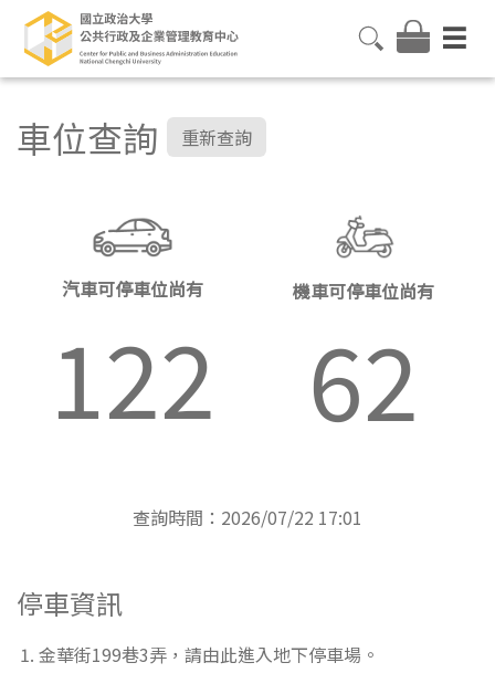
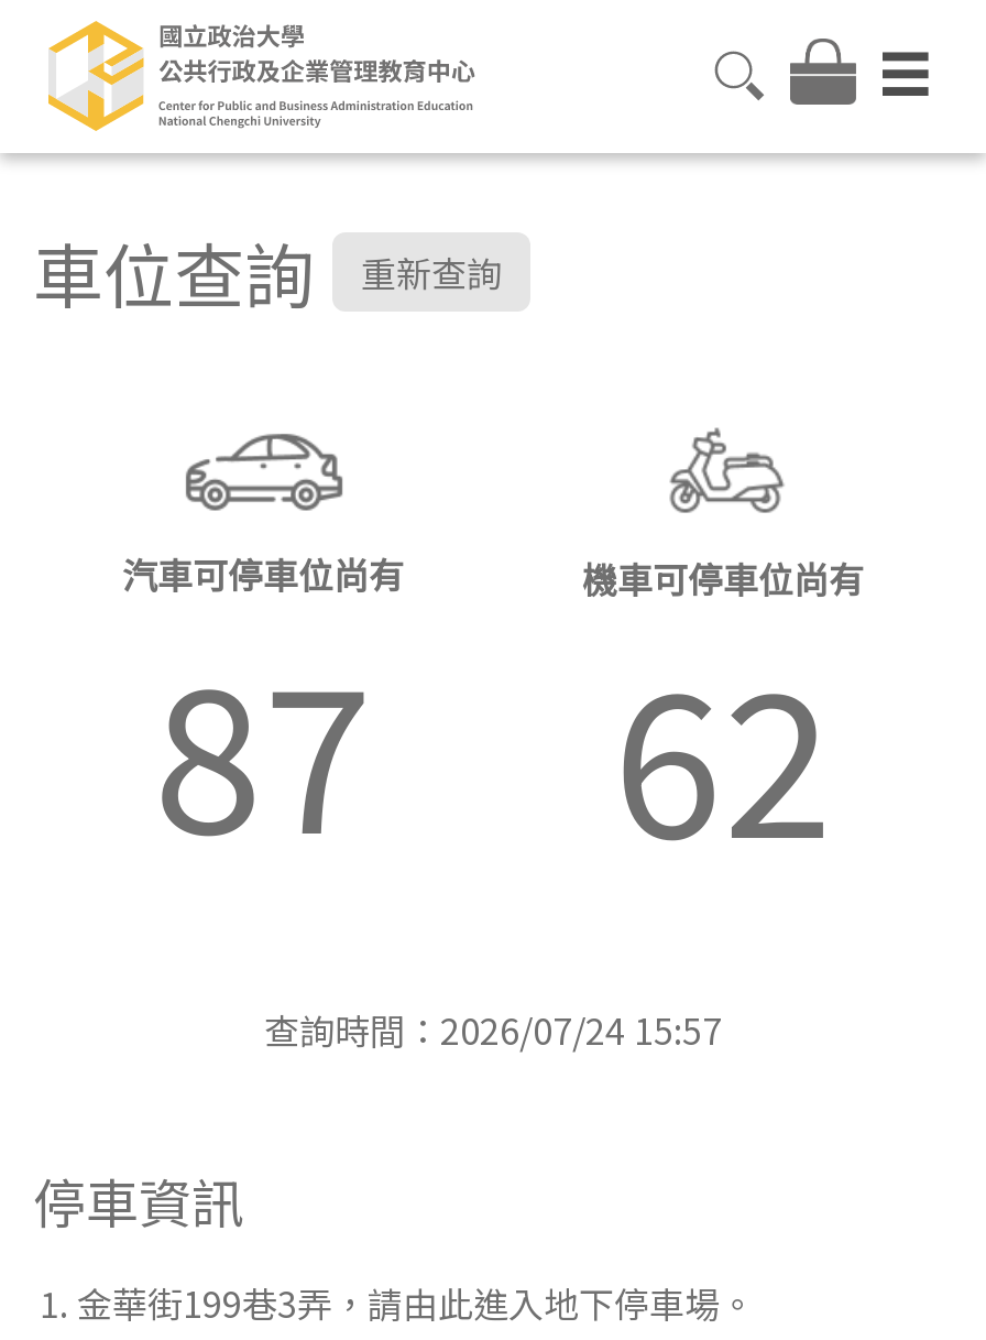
- 122 62
+ 87 62

- 查詢時間：2026/07/22 17:01
+ 查詢時間：2026/07/24 15:57
